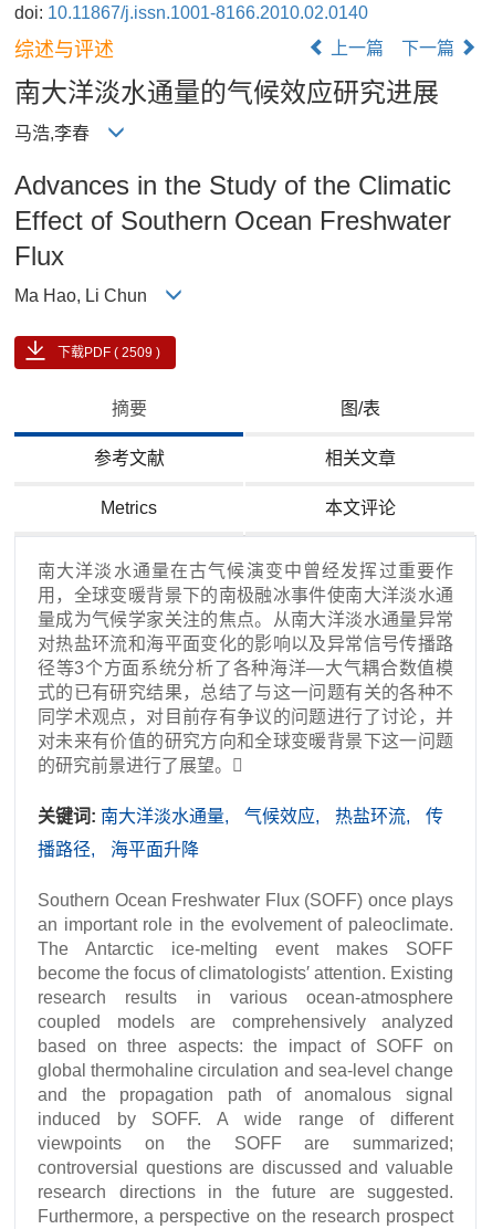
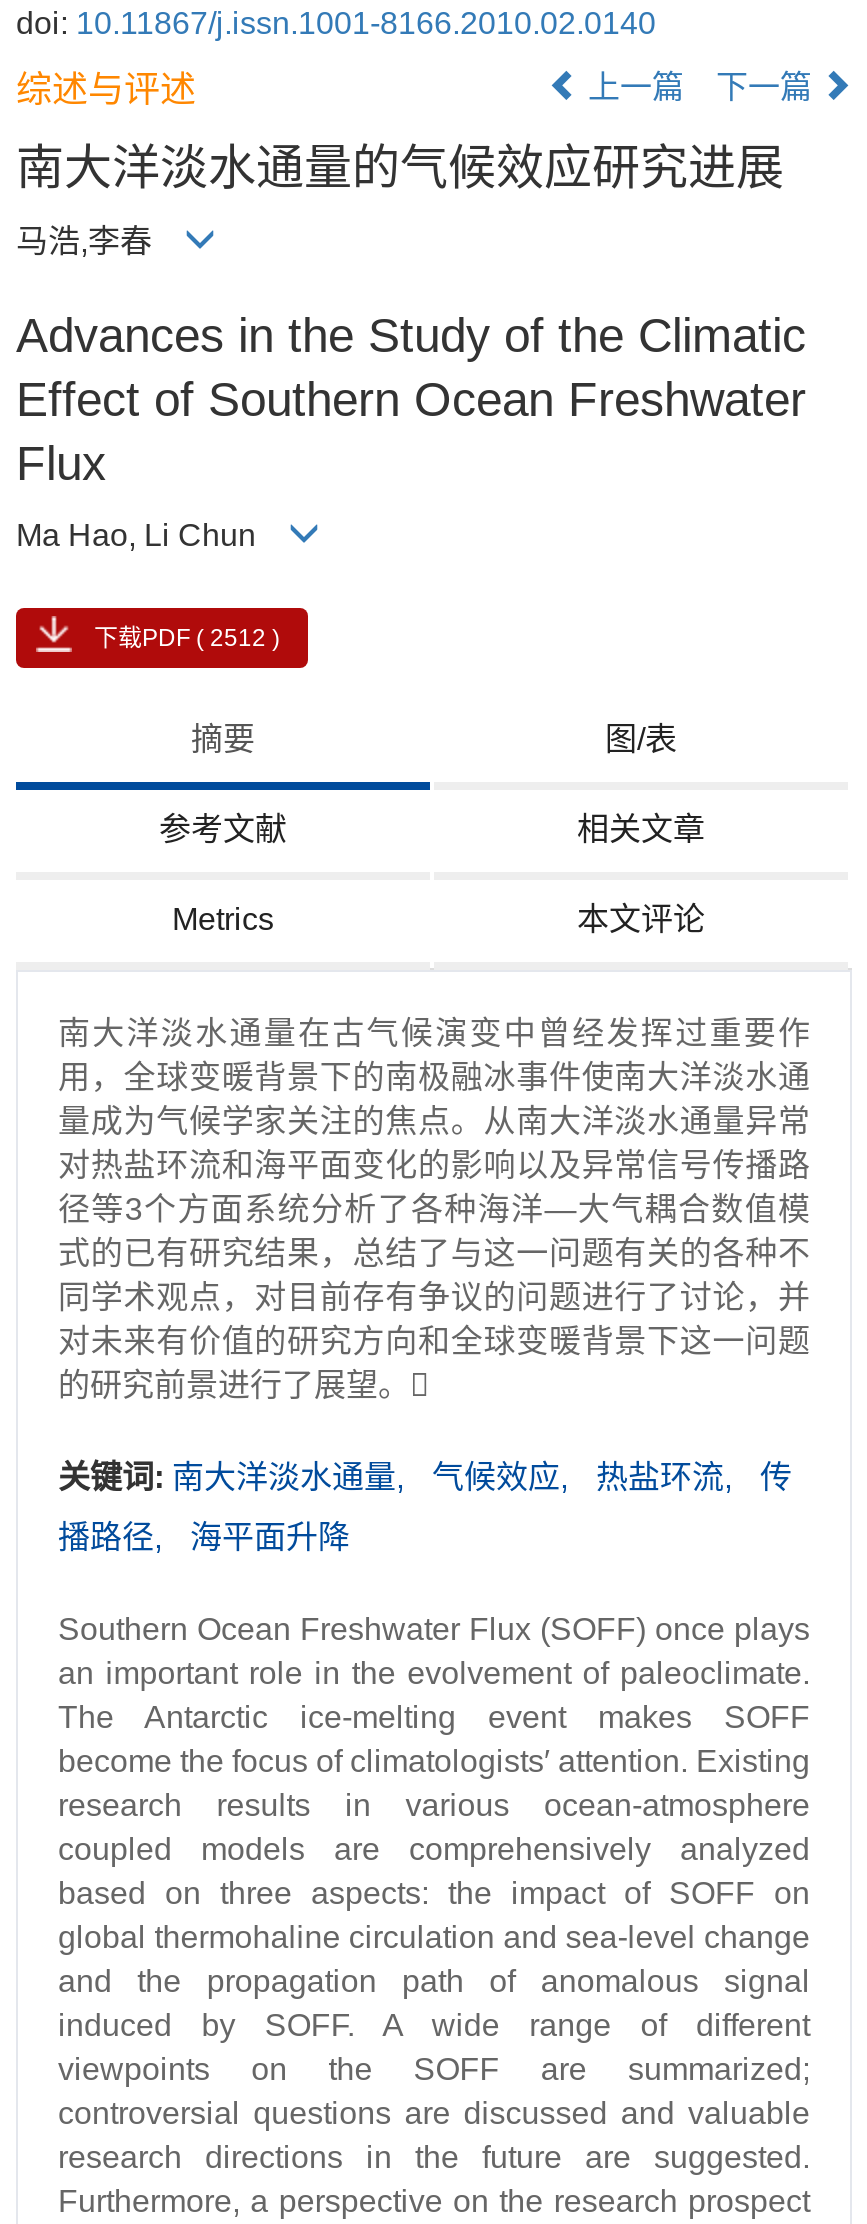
- 下载PDF ( 2509 )
+ 下载PDF ( 2512 )
